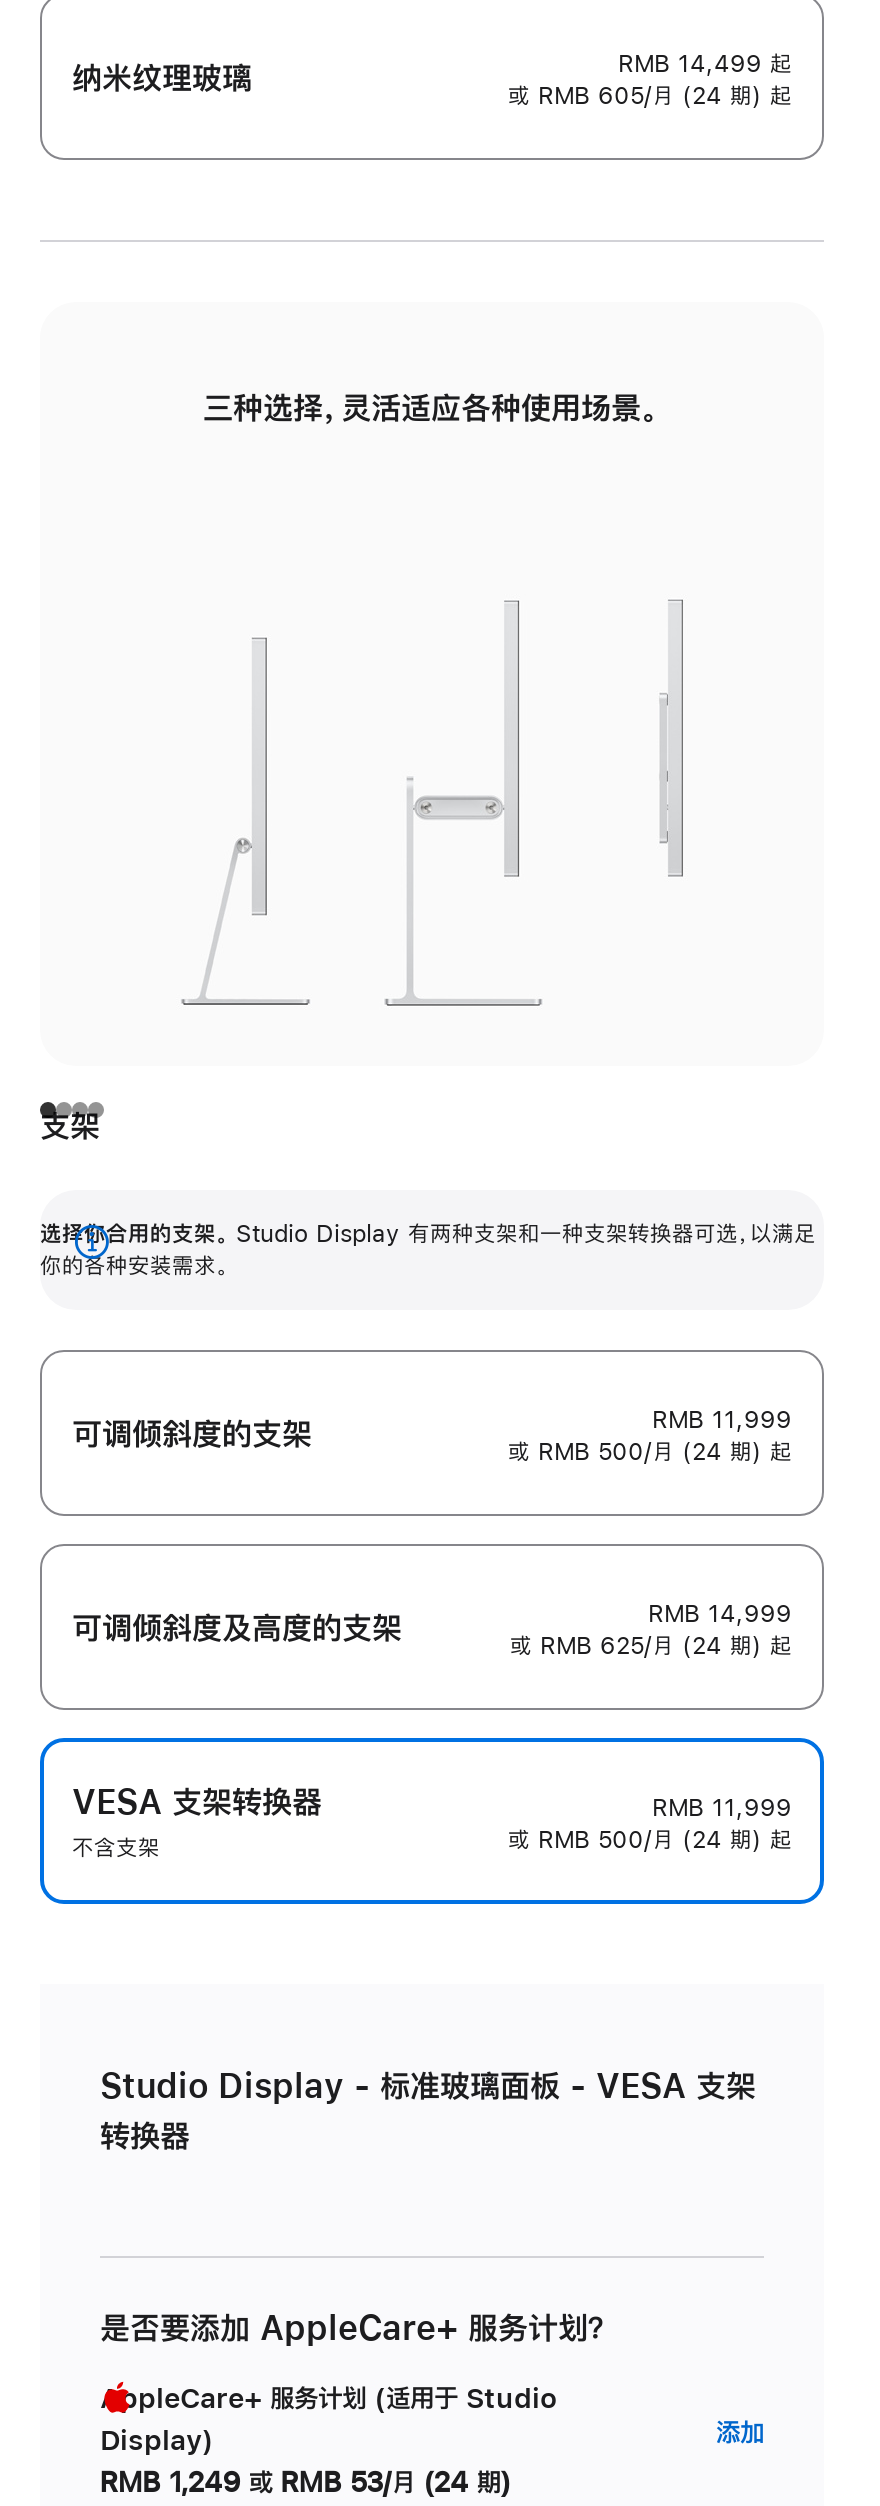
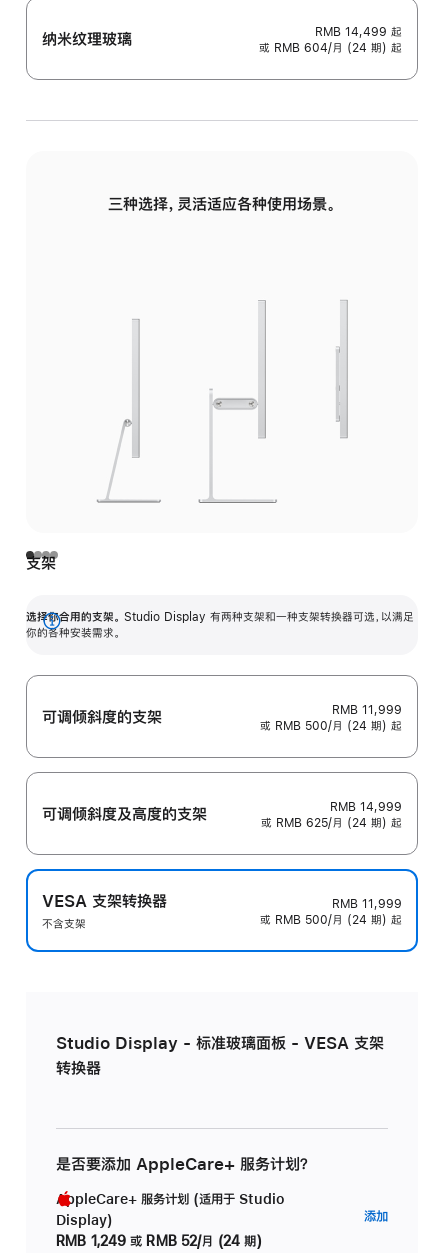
- 或 RMB 605/月 (24 期) 起
+ 或 RMB 604/月 (24 期) 起

- RMB 1,249 或 RMB 53/月 (24 期)
+ RMB 1,249 或 RMB 52/月 (24 期)
